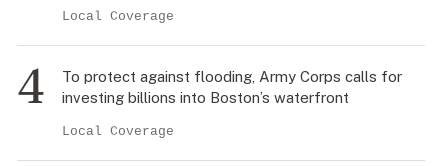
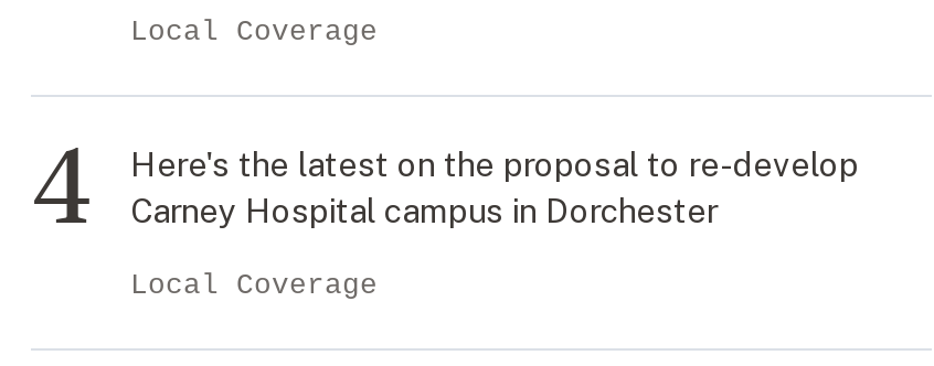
- To protect against flooding, Army Corps calls for
- investing billions into Boston’s waterfront
+ Here's the latest on the proposal to re-develop
+ Carney Hospital campus in Dorchester
